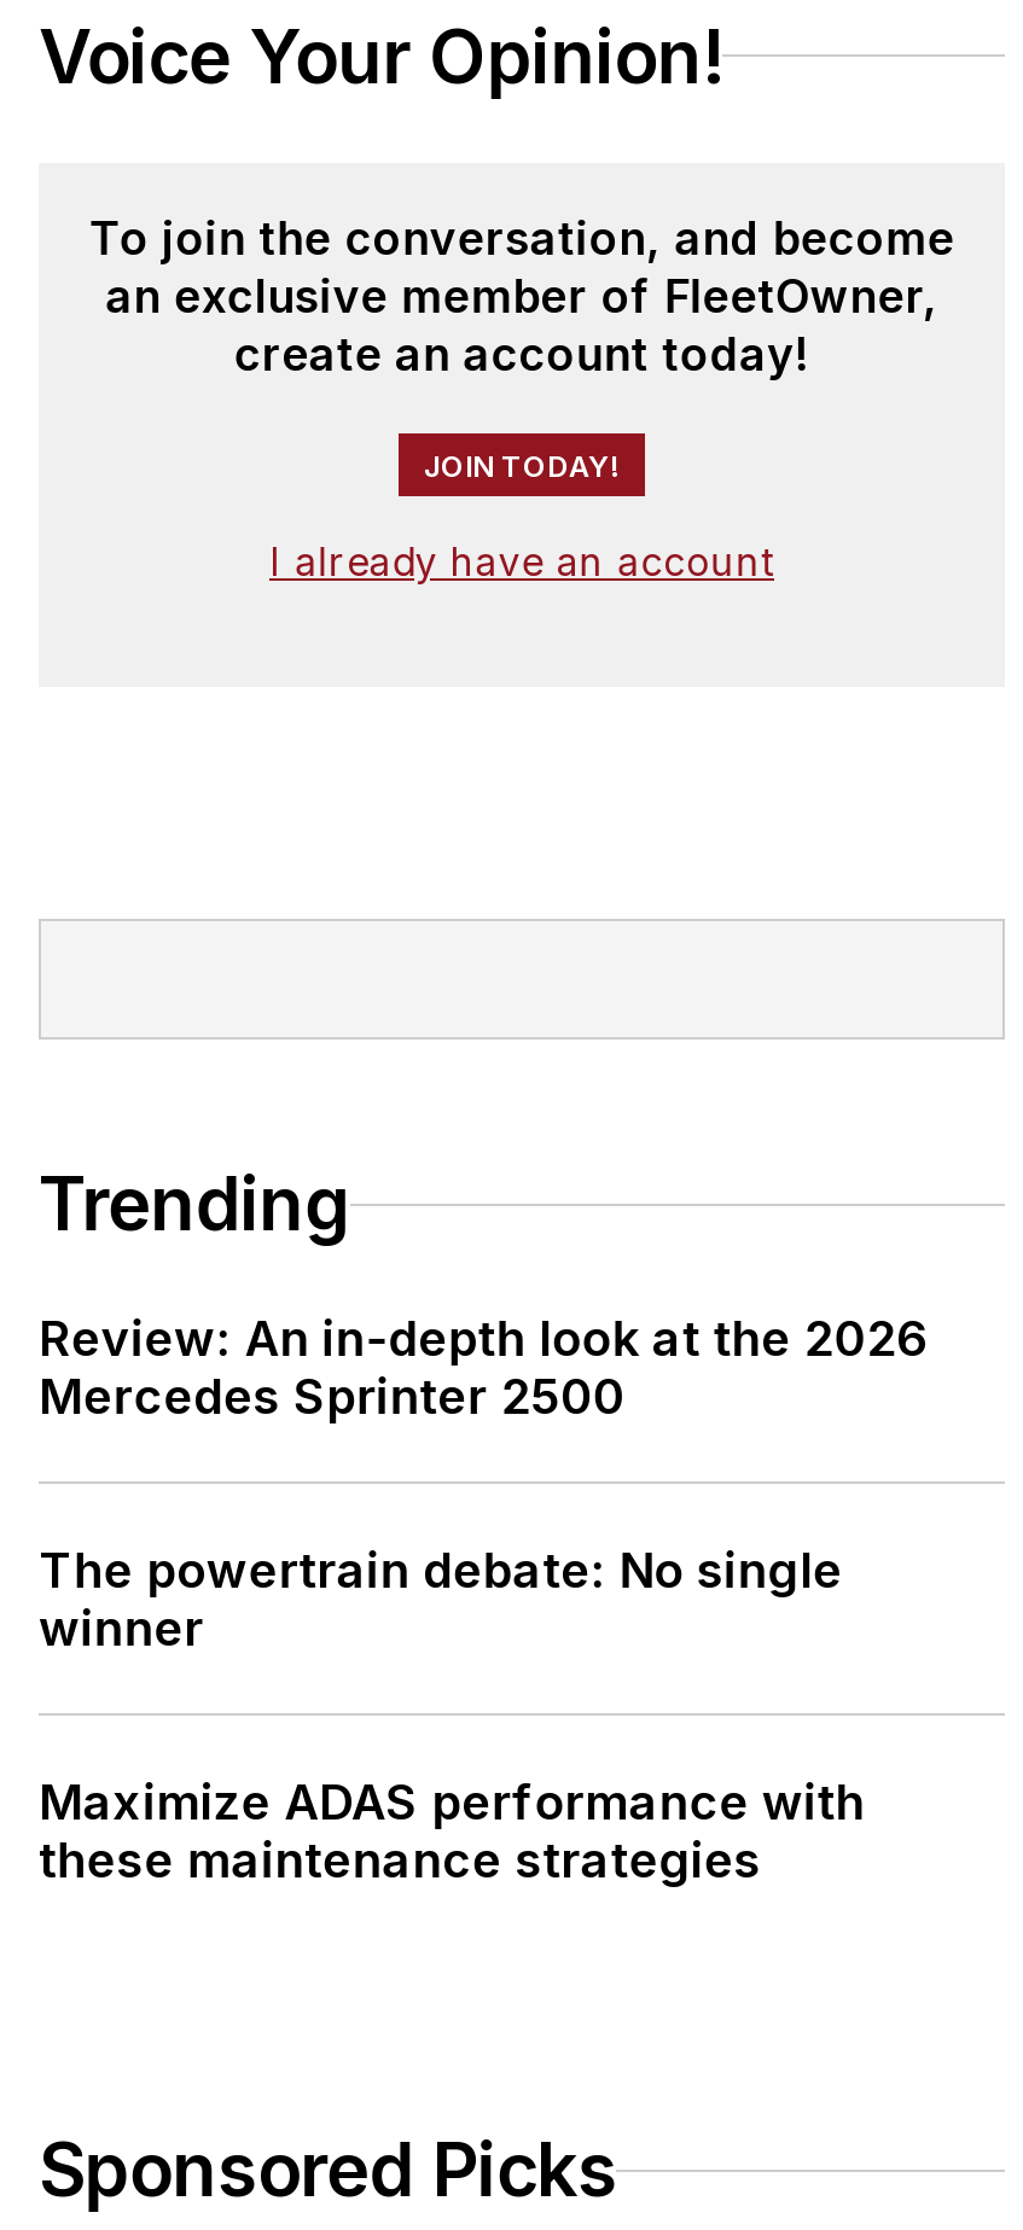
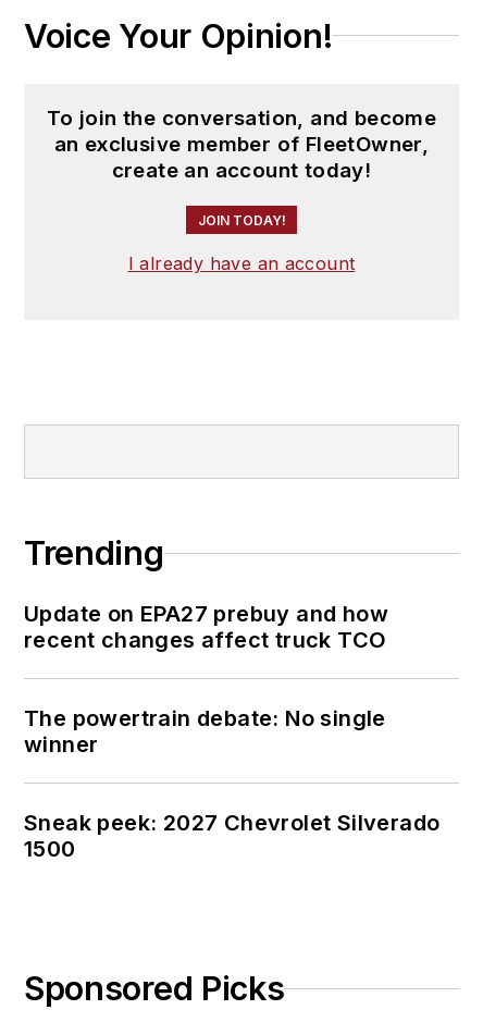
- Review: An in-depth look at the 2026
- Mercedes Sprinter 2500
+ Update on EPA27 prebuy and how
+ recent changes affect truck TCO

- Maximize ADAS performance with
- these maintenance strategies
+ Sneak peek: 2027 Chevrolet Silverado
+ 1500
